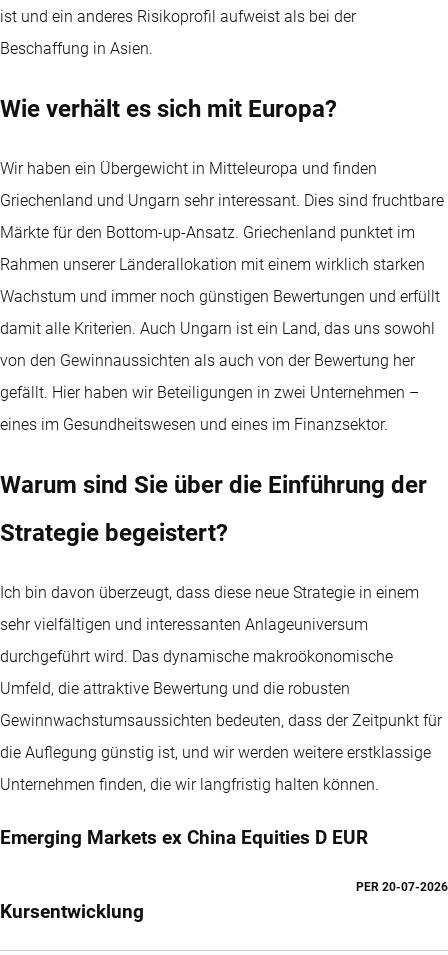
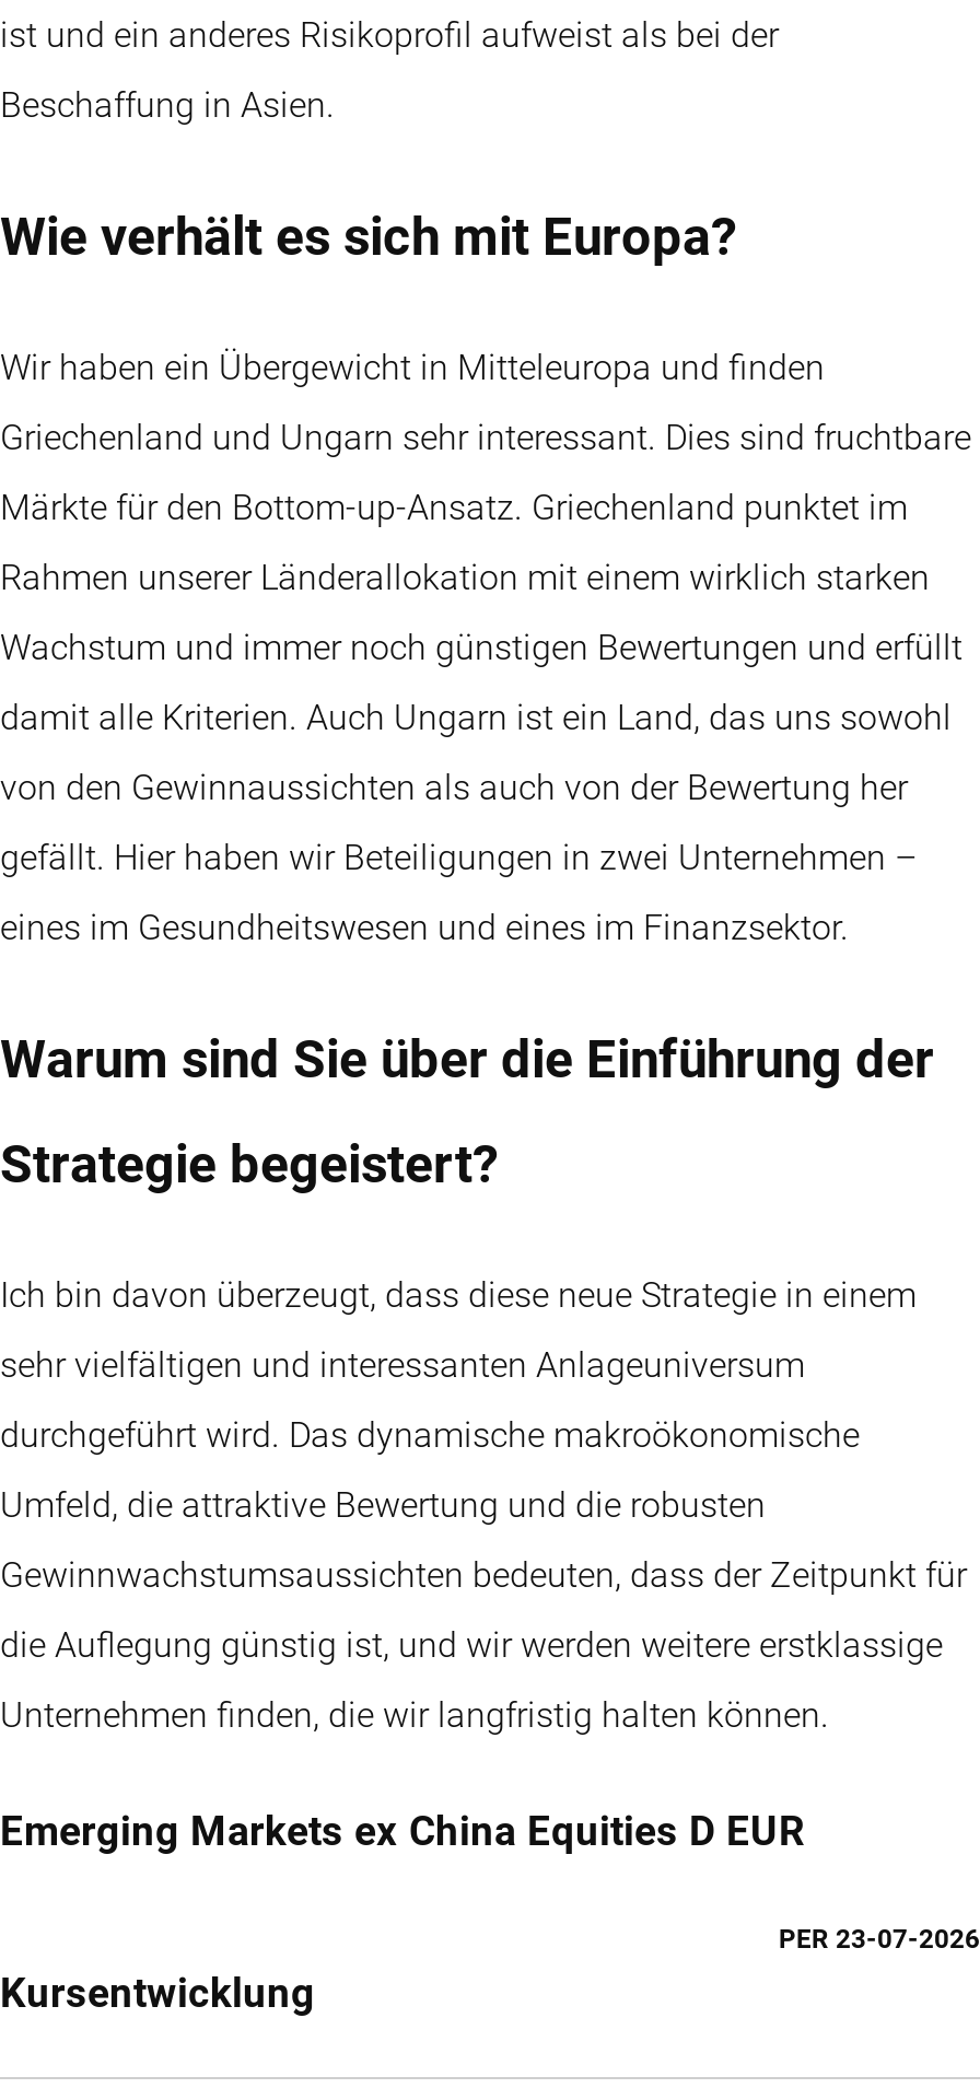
- PER 20-07-2026
+ PER 23-07-2026
